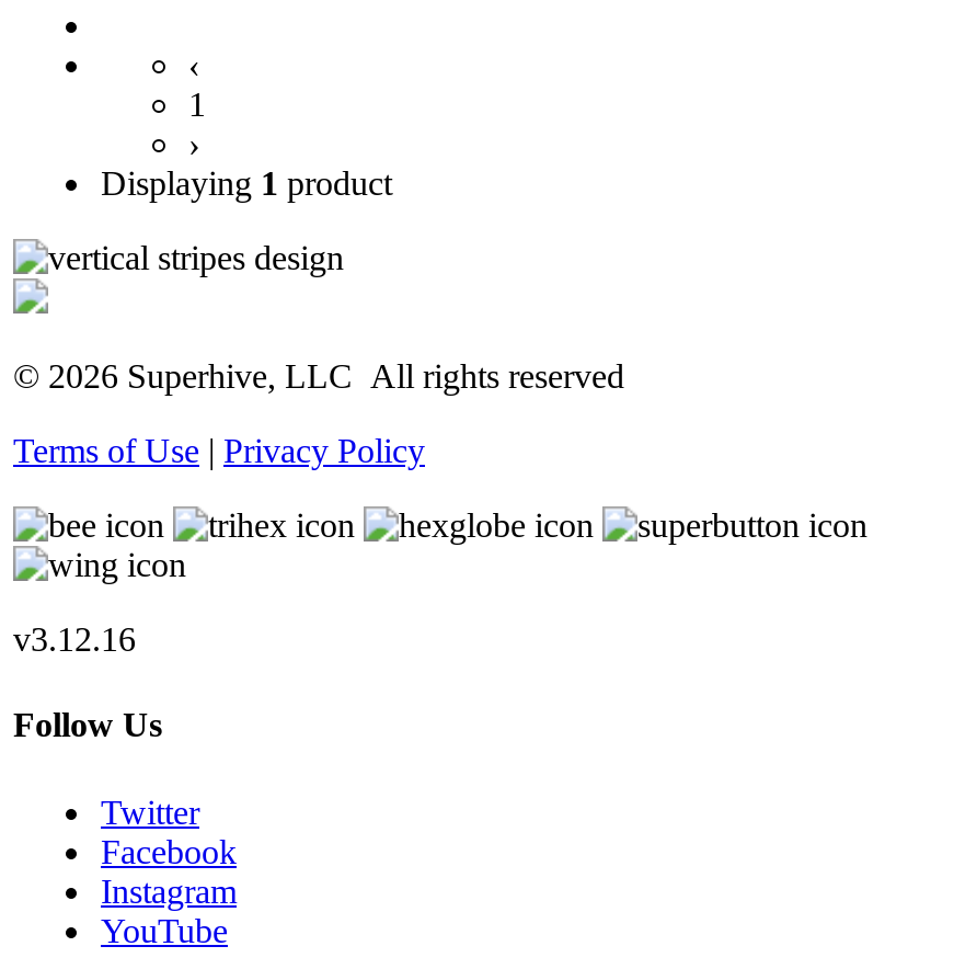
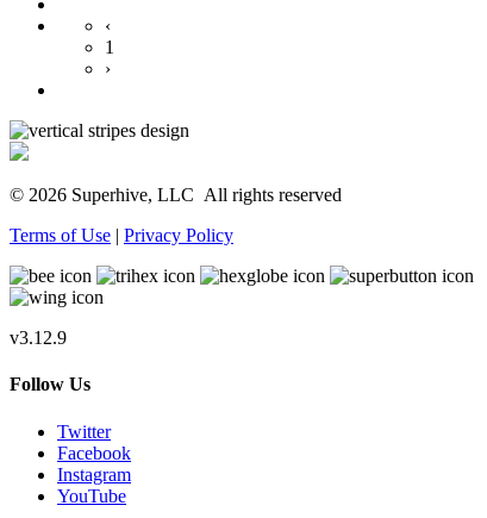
- Displaying 1 product

- v3.12.16
+ v3.12.9
